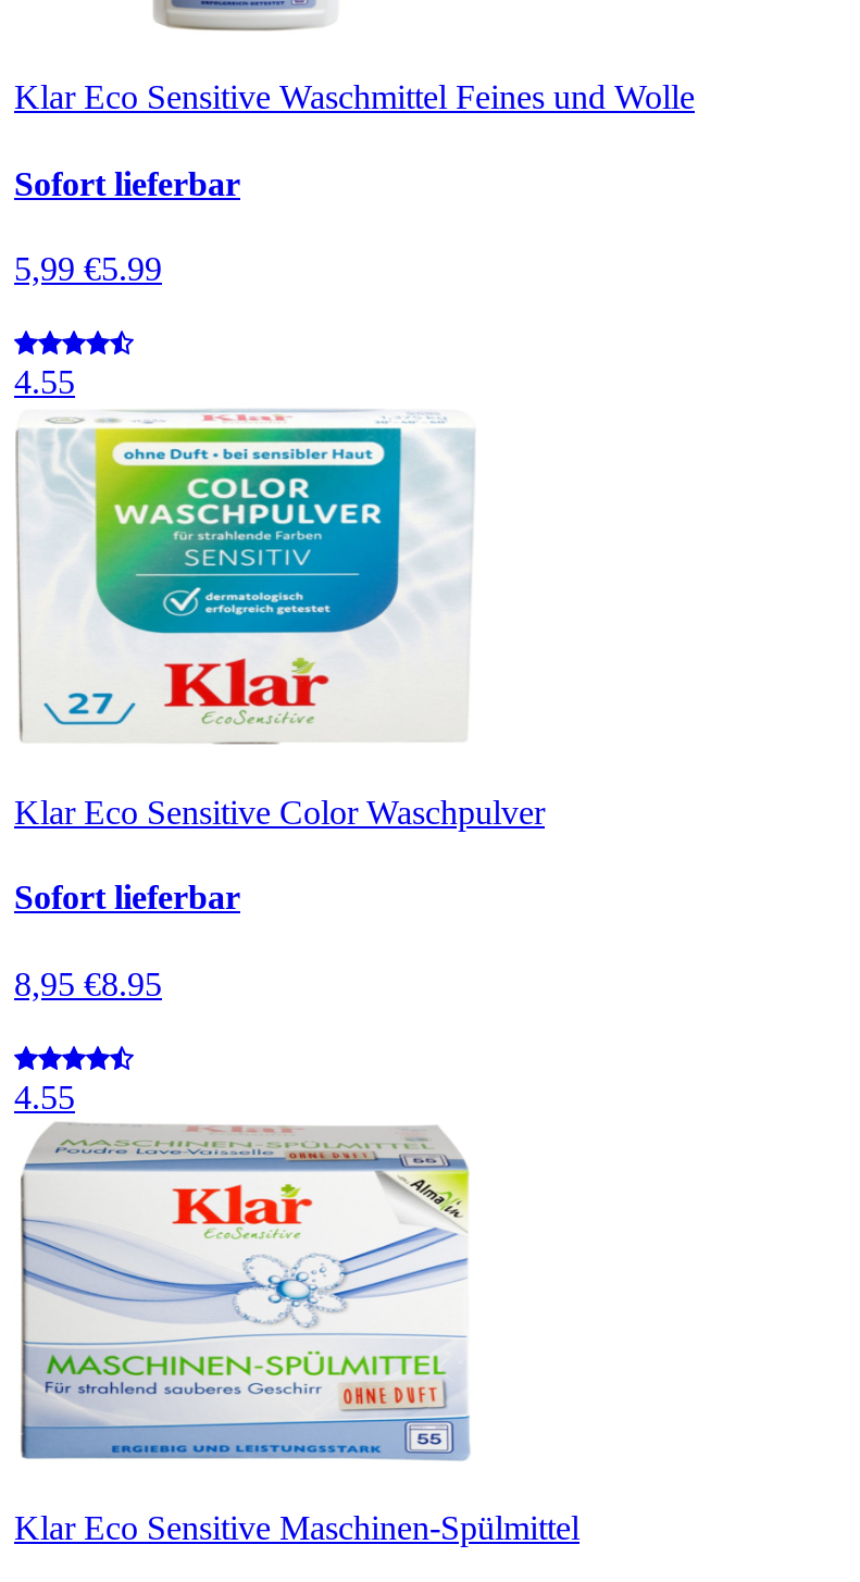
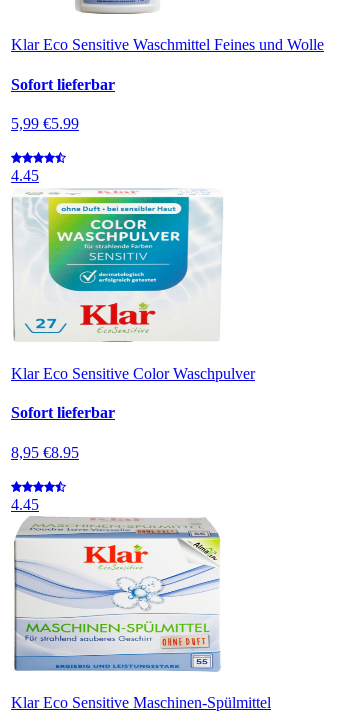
- 4.55
+ 4.45

- 4.55
+ 4.45
